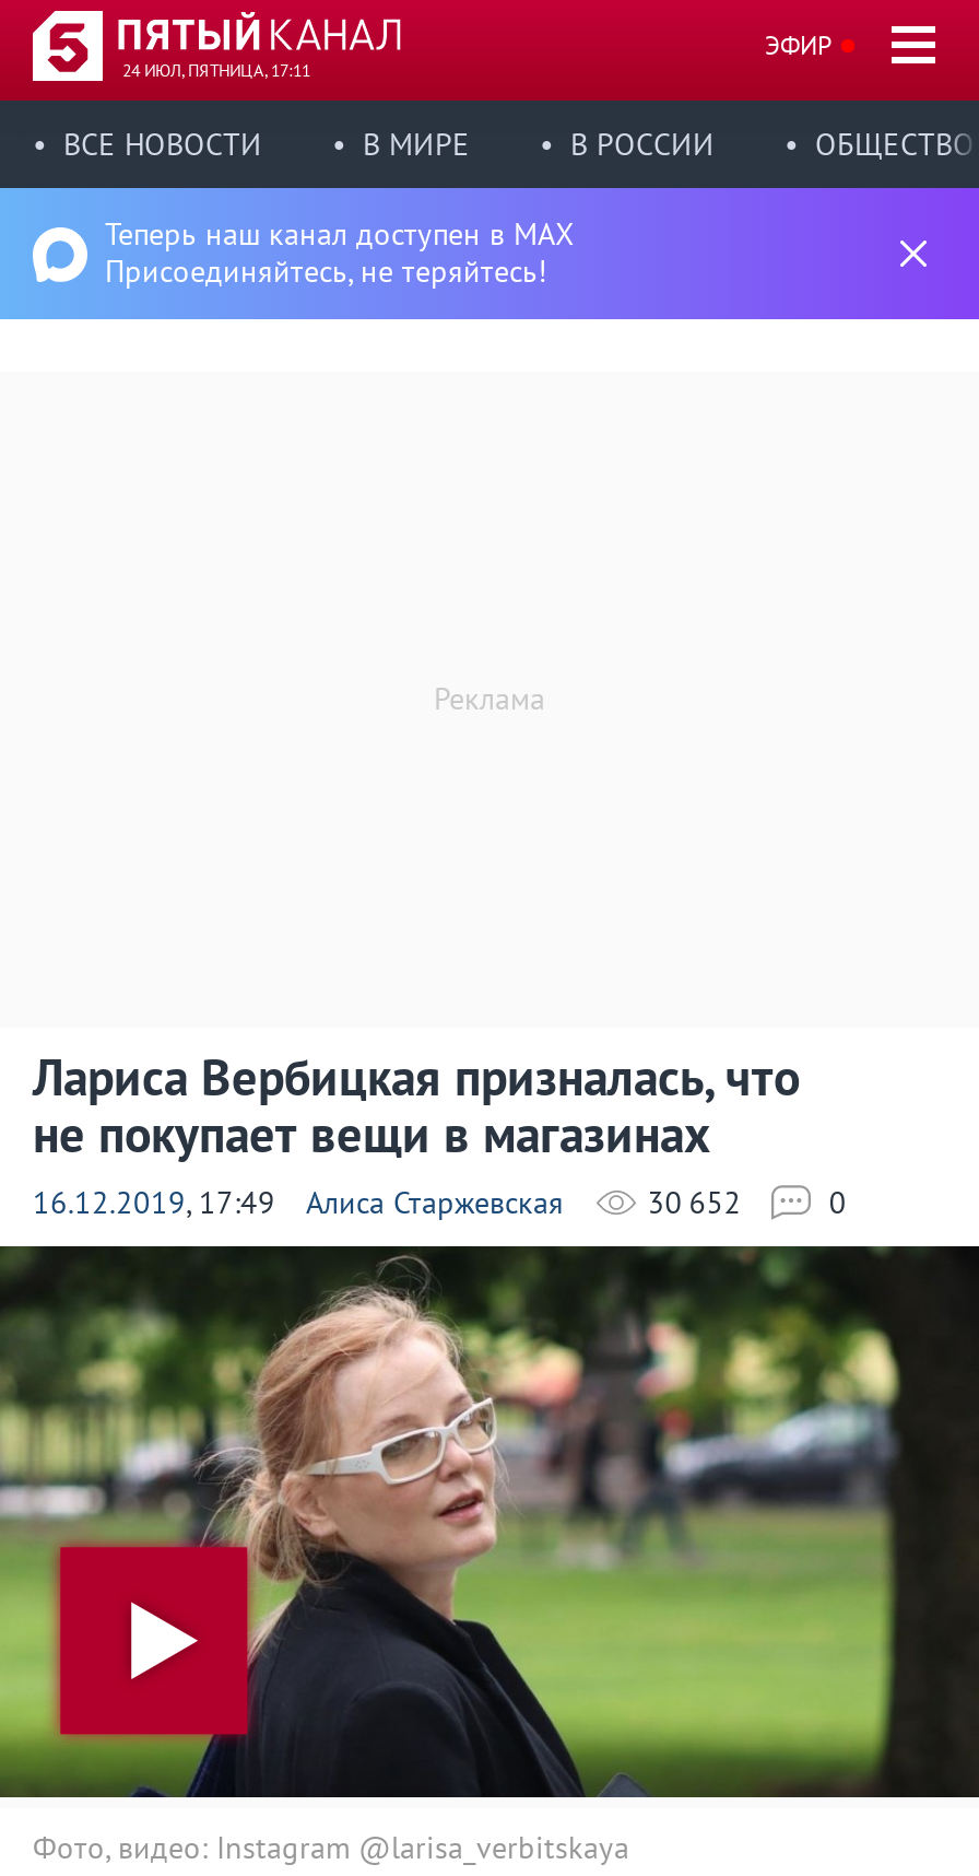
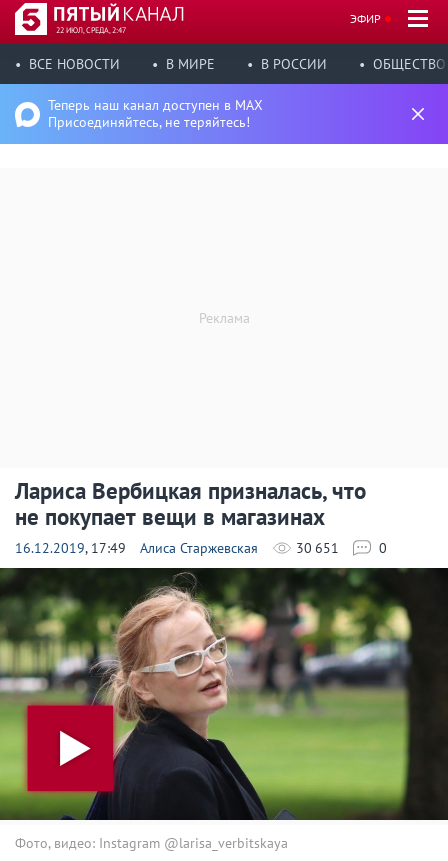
- 24 ИЮЛ, ПЯТНИЦА, 17:11
+ 22 ИЮЛ, СРЕДА, 2:47

- 30 652
+ 30 651
